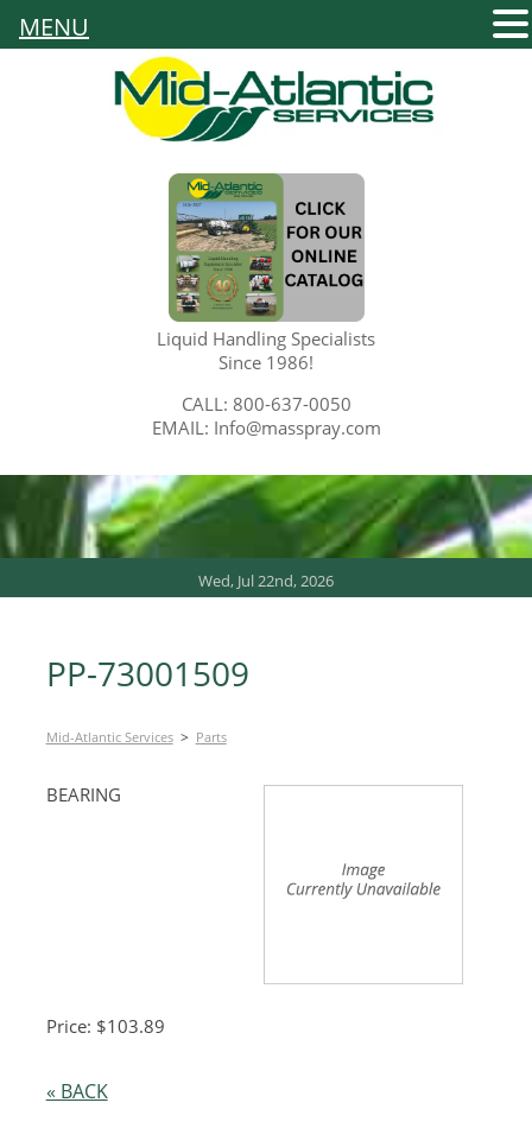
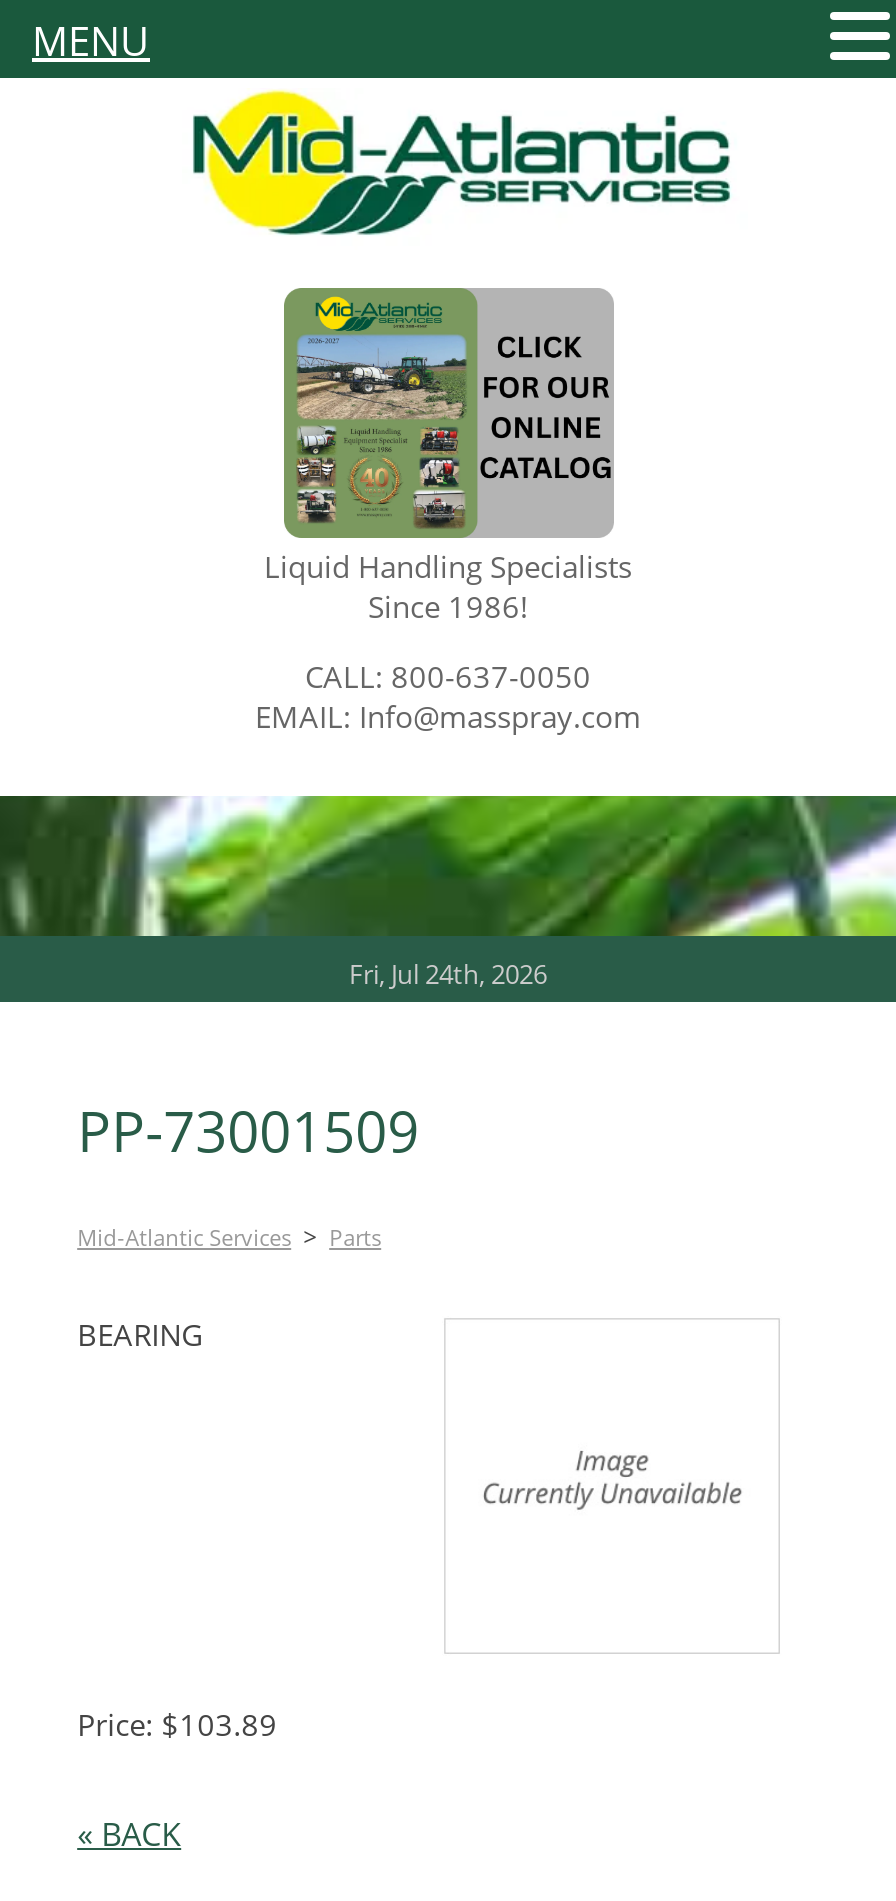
- Wed, Jul 22nd, 2026
+ Fri, Jul 24th, 2026
